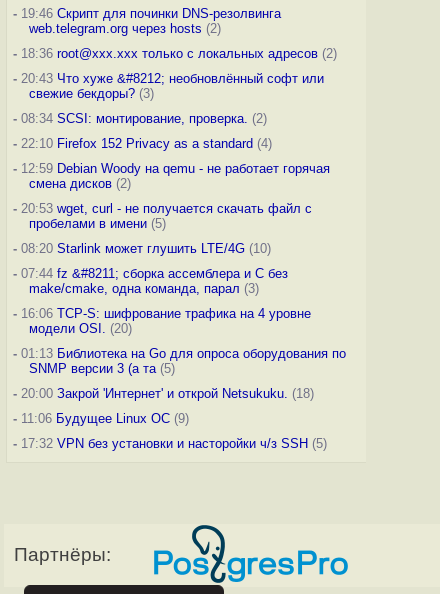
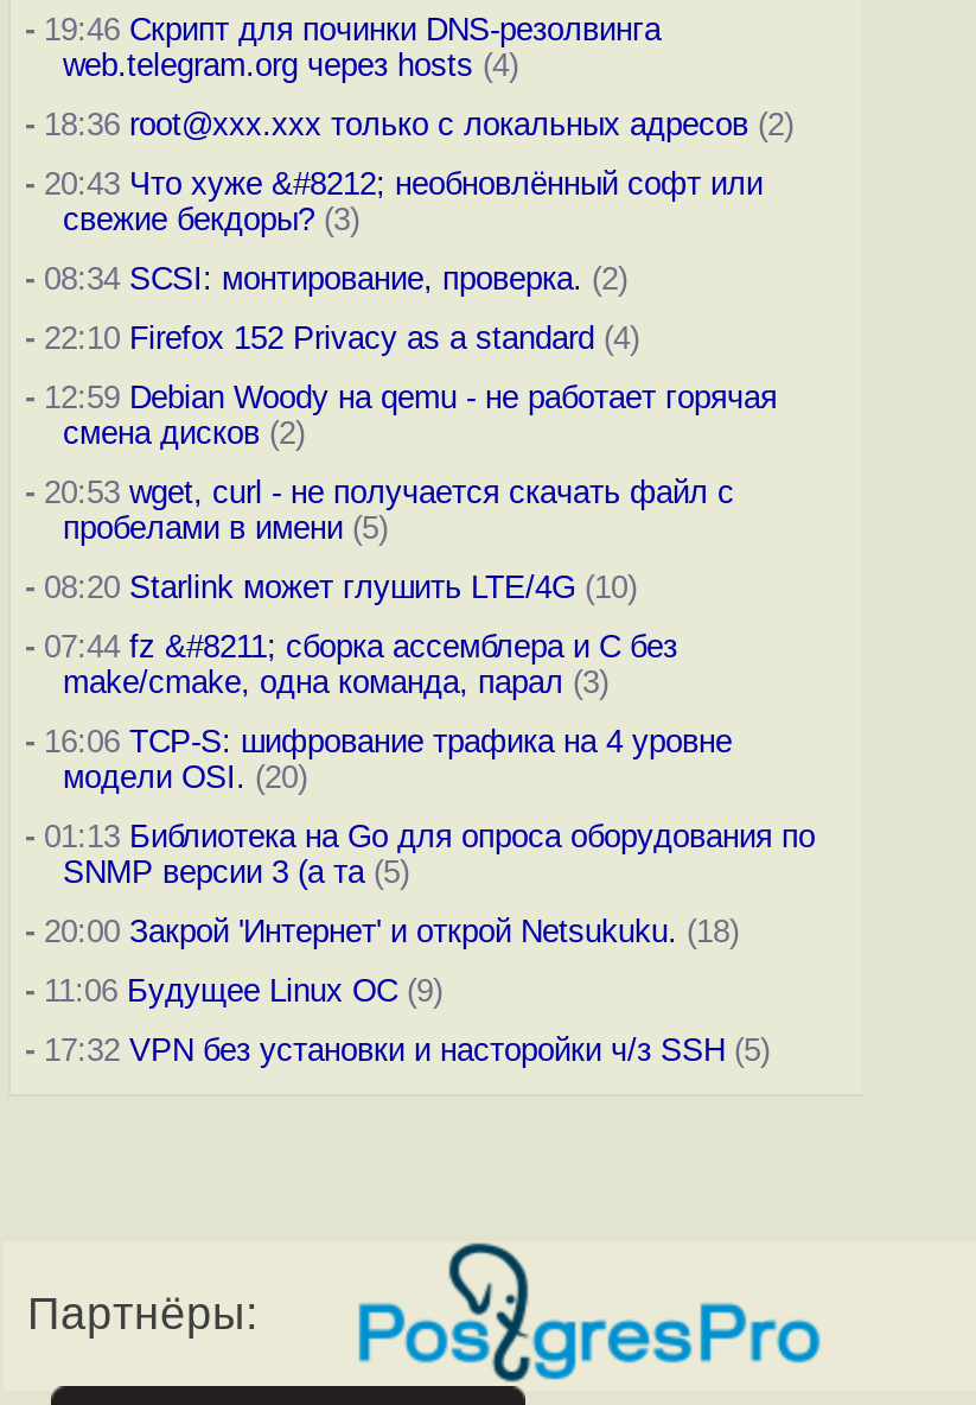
- web.telegram.org через hosts (2)
+ web.telegram.org через hosts (4)
